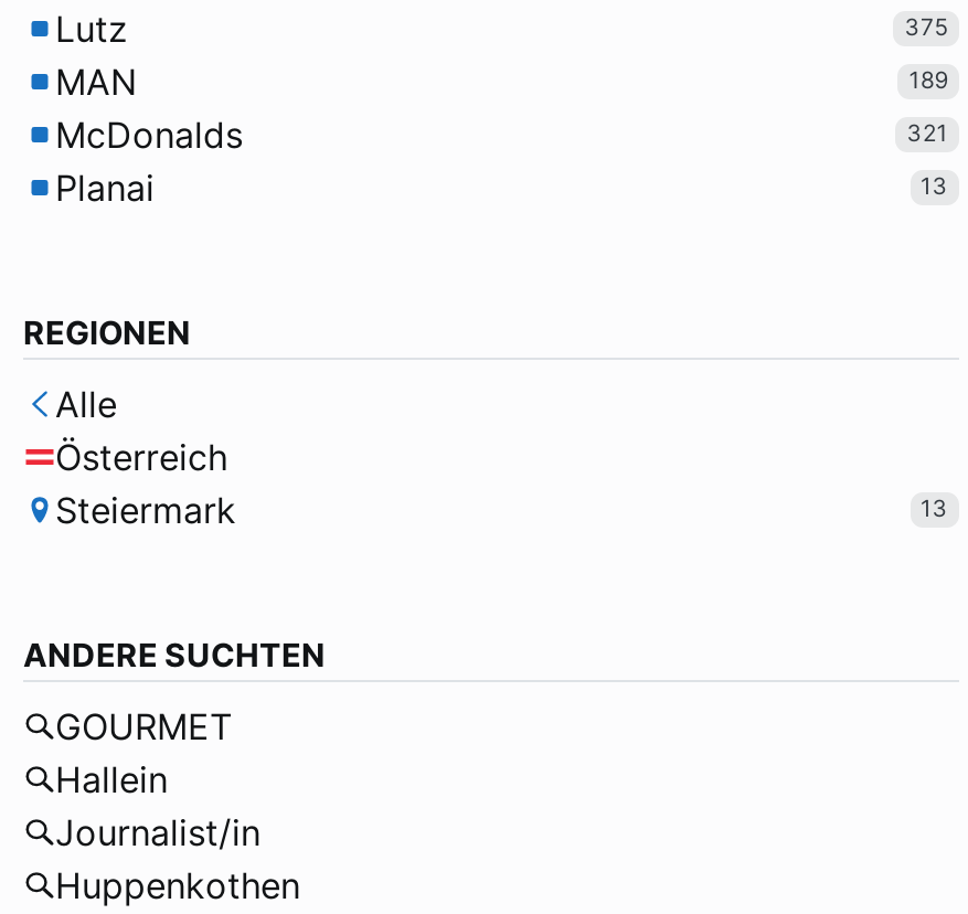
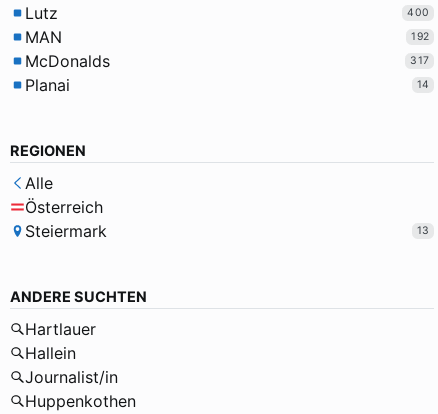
- 375
+ 400

- 189
+ 192

- 321
+ 317

- 13
+ 14

- GOURMET
+ Hartlauer
